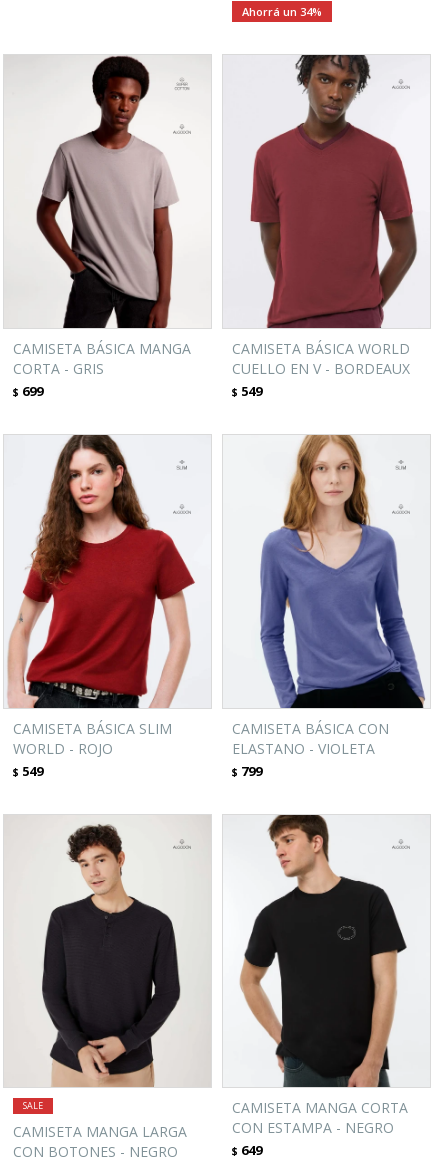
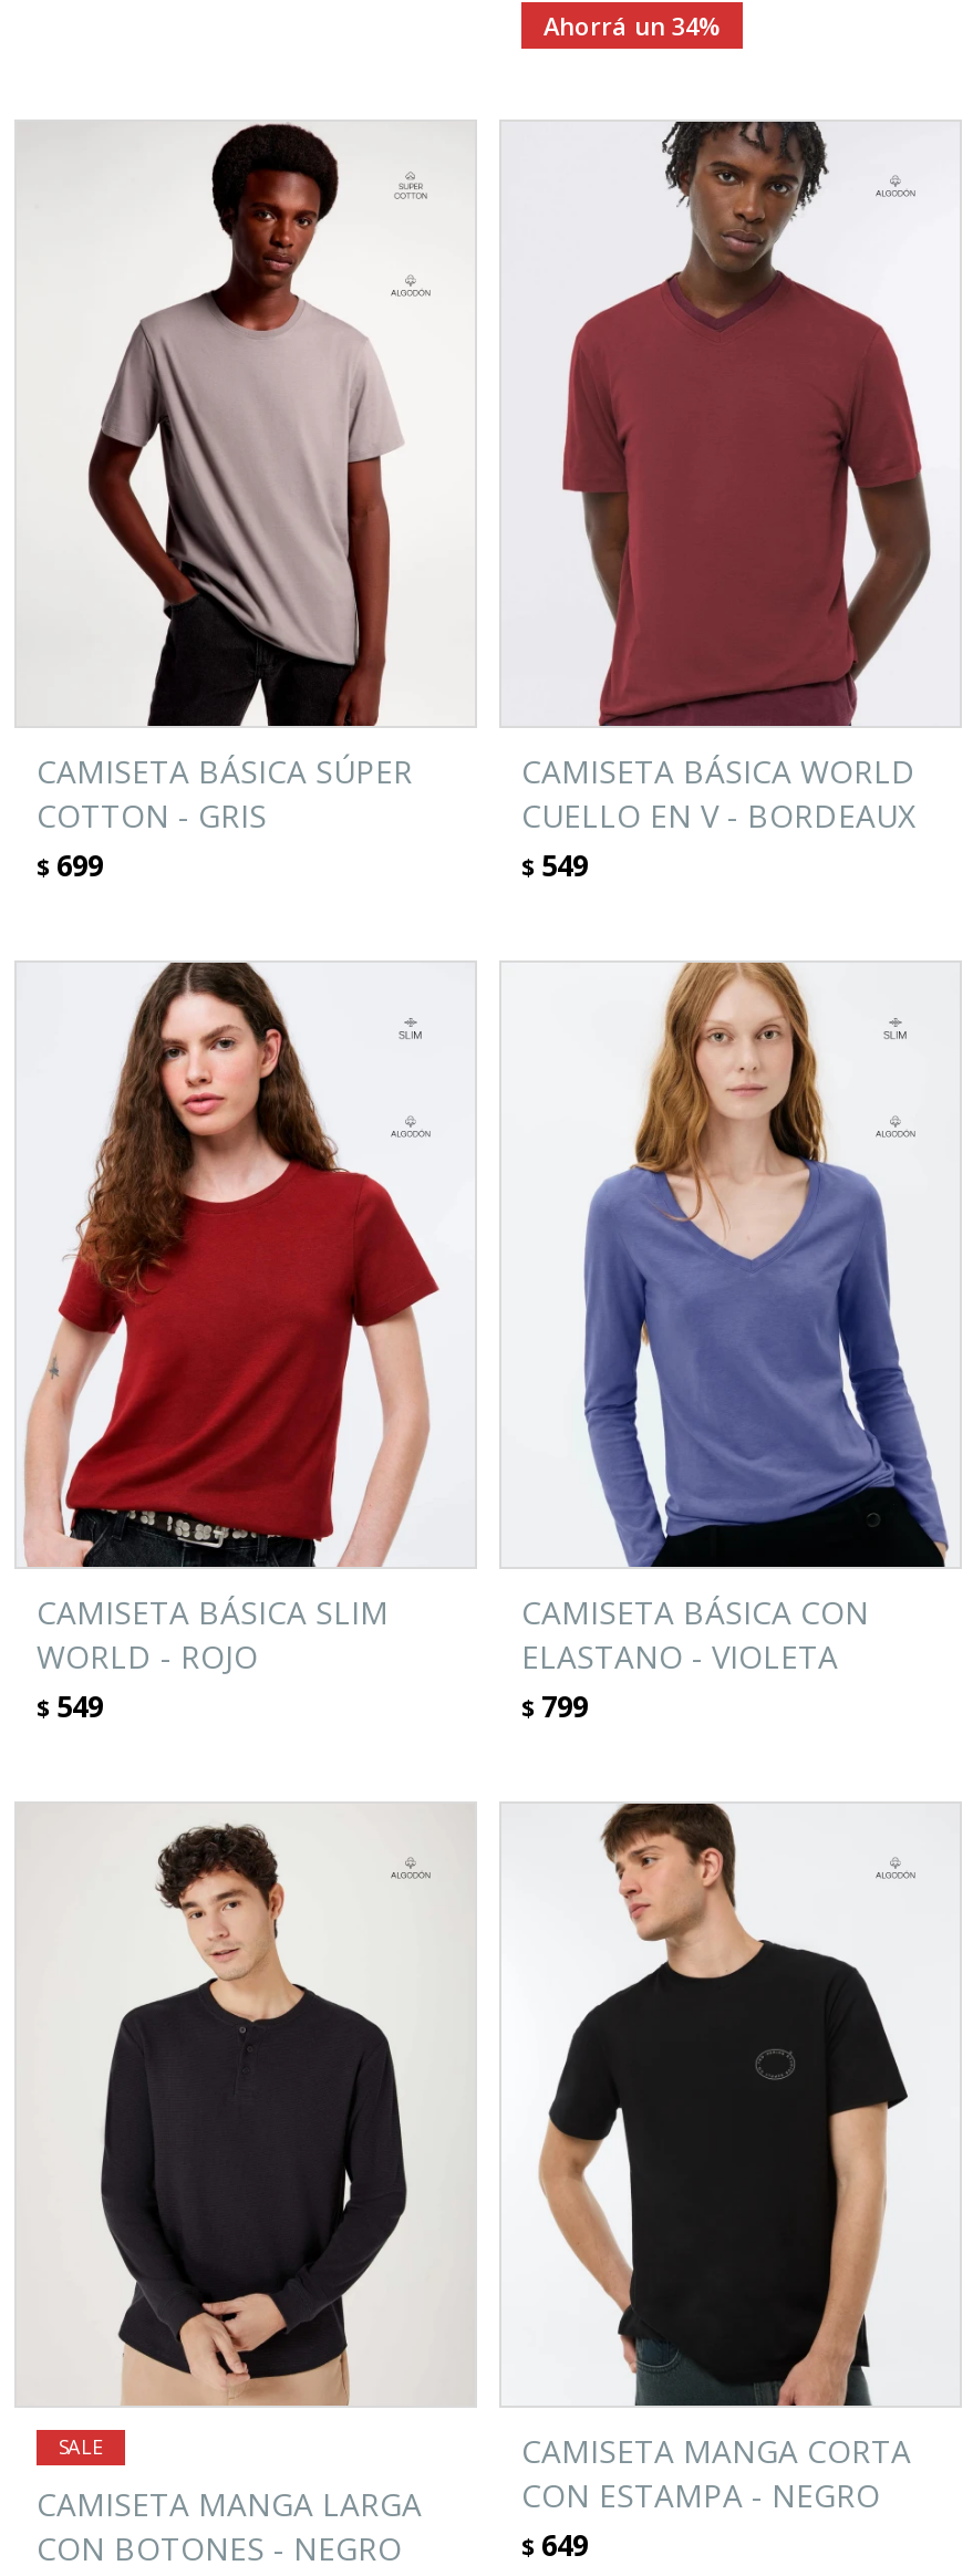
- CAMISETA BÁSICA MANGA
+ CAMISETA BÁSICA SÚPER

- CORTA - GRIS
+ COTTON - GRIS
